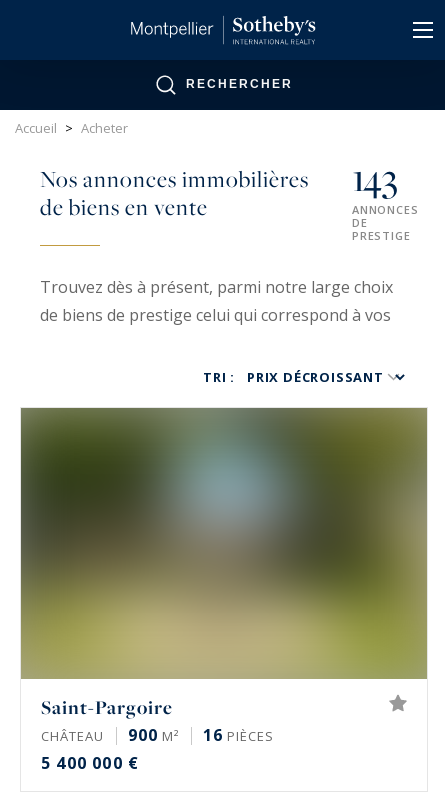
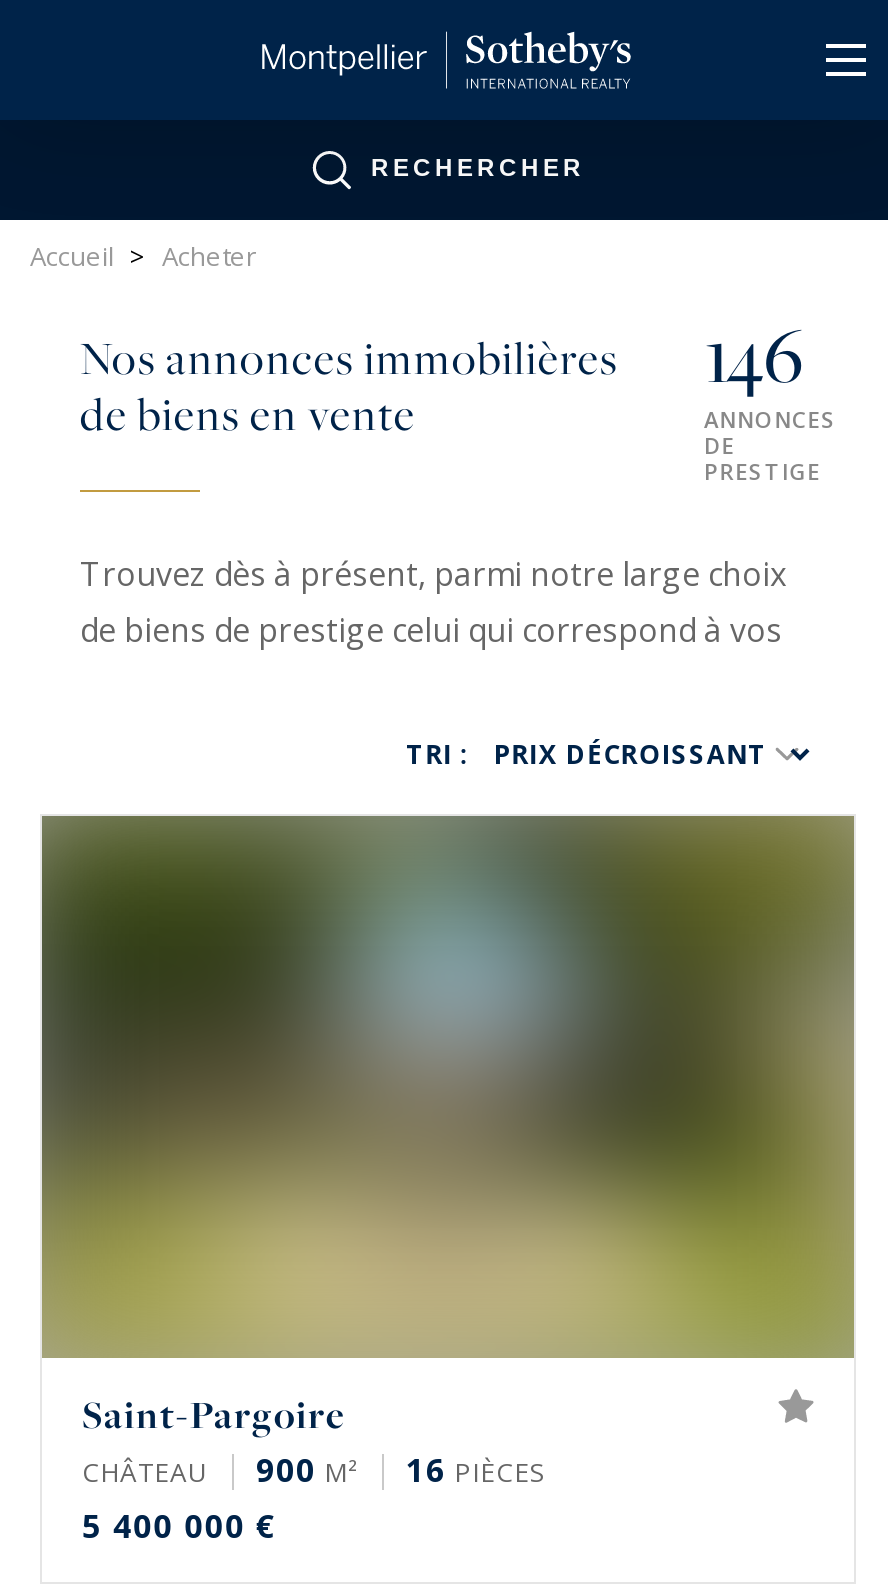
- Nos annonces immobilières 143
+ Nos annonces immobilières 146
